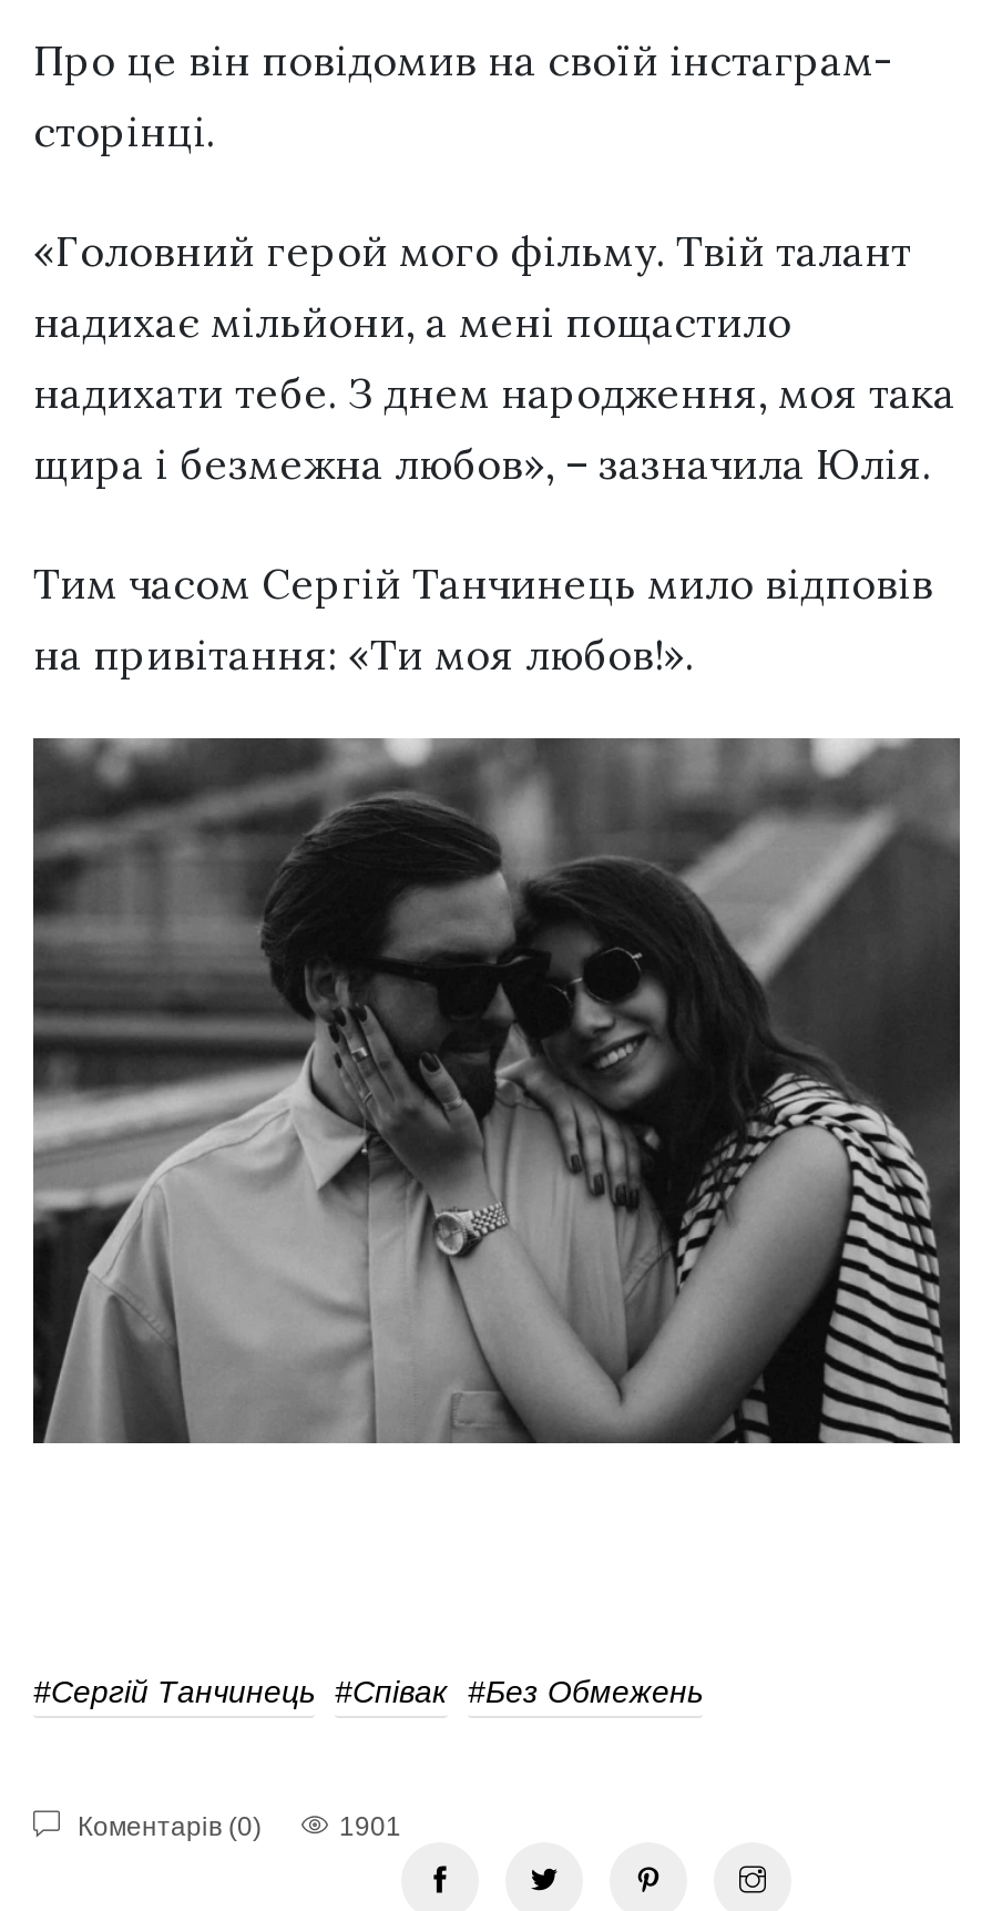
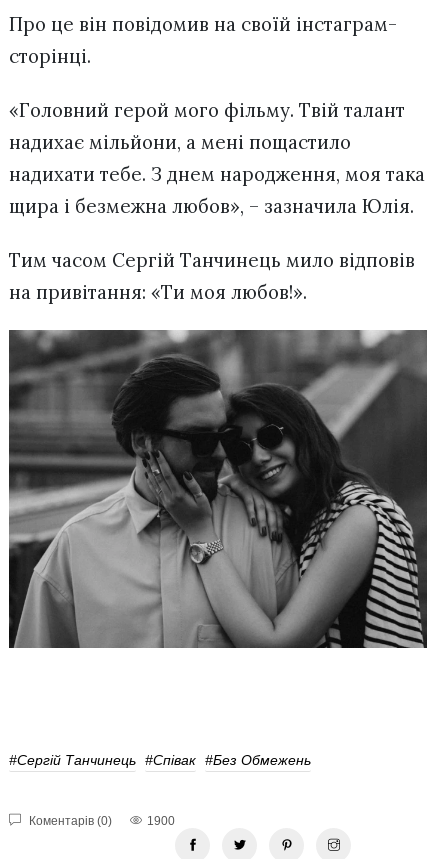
- 1901
+ 1900
